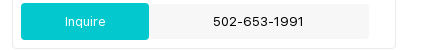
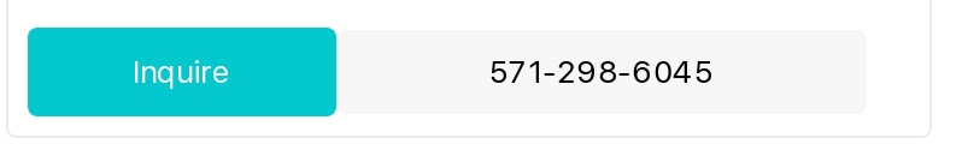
- 502-653-1991
+ 571-298-6045
